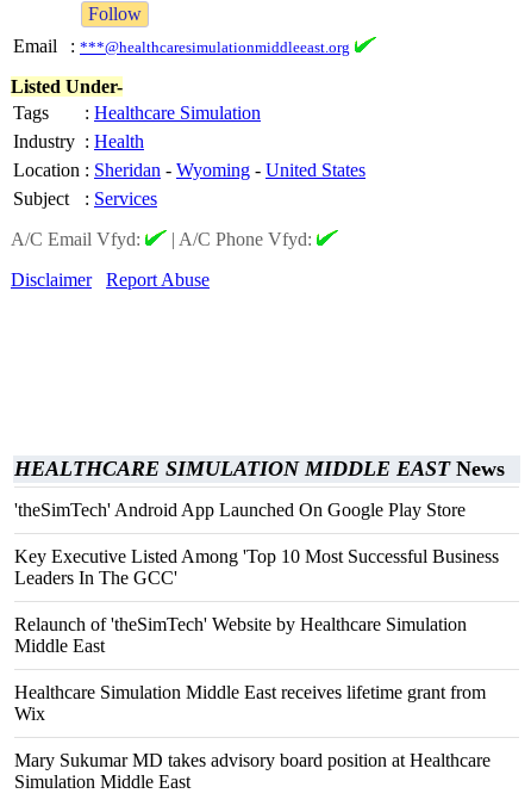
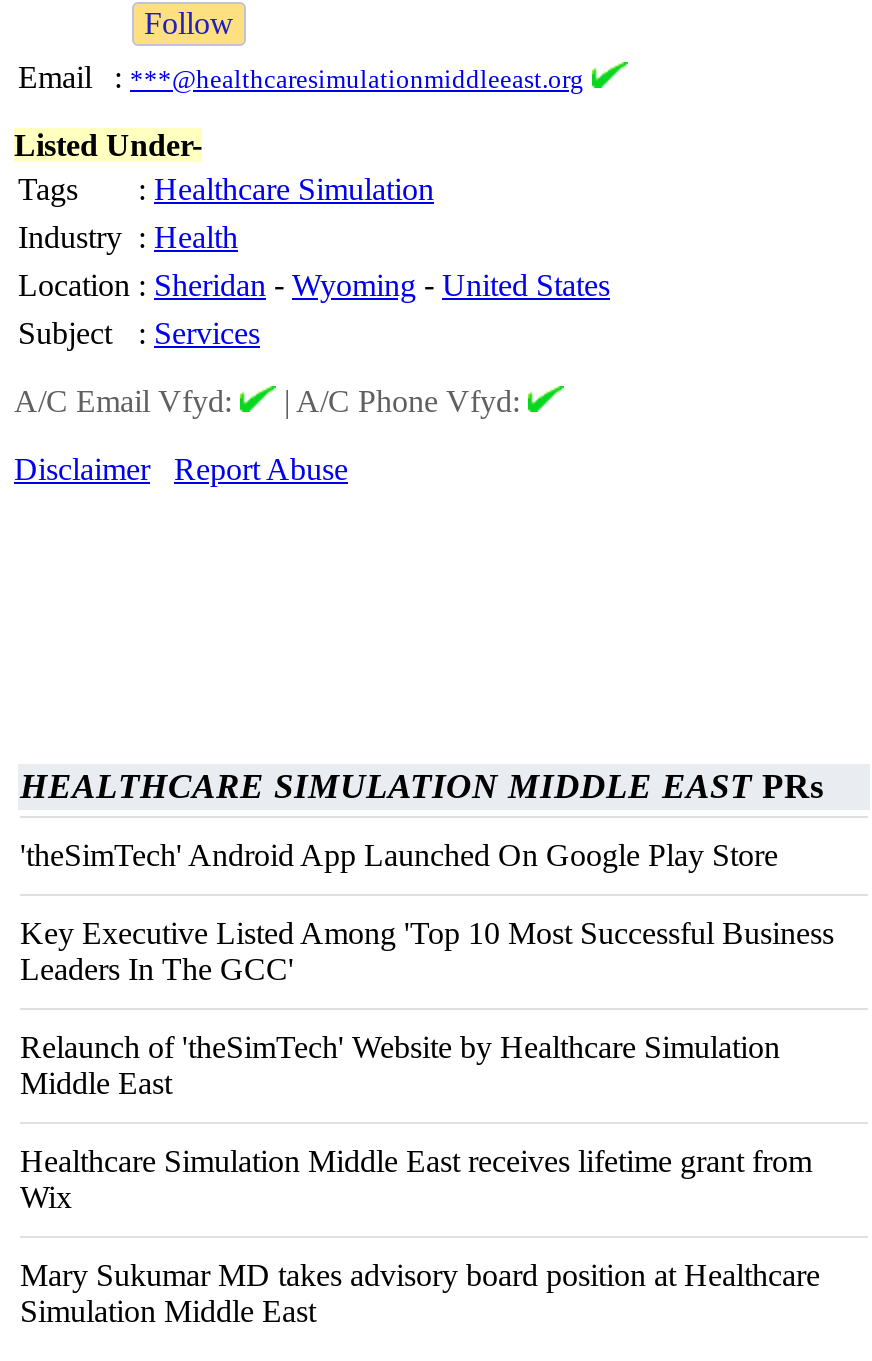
- HEALTHCARE SIMULATION MIDDLE EAST News
+ HEALTHCARE SIMULATION MIDDLE EAST PRs
